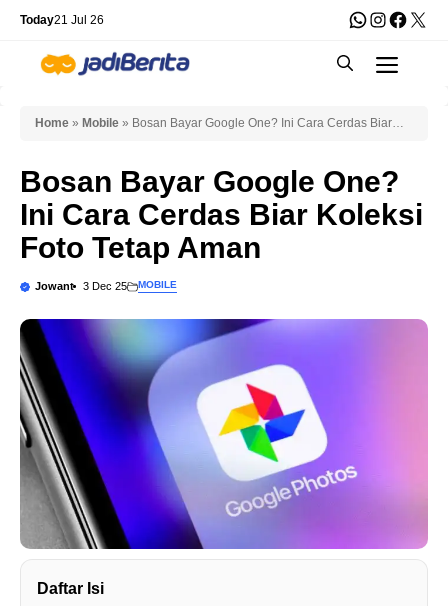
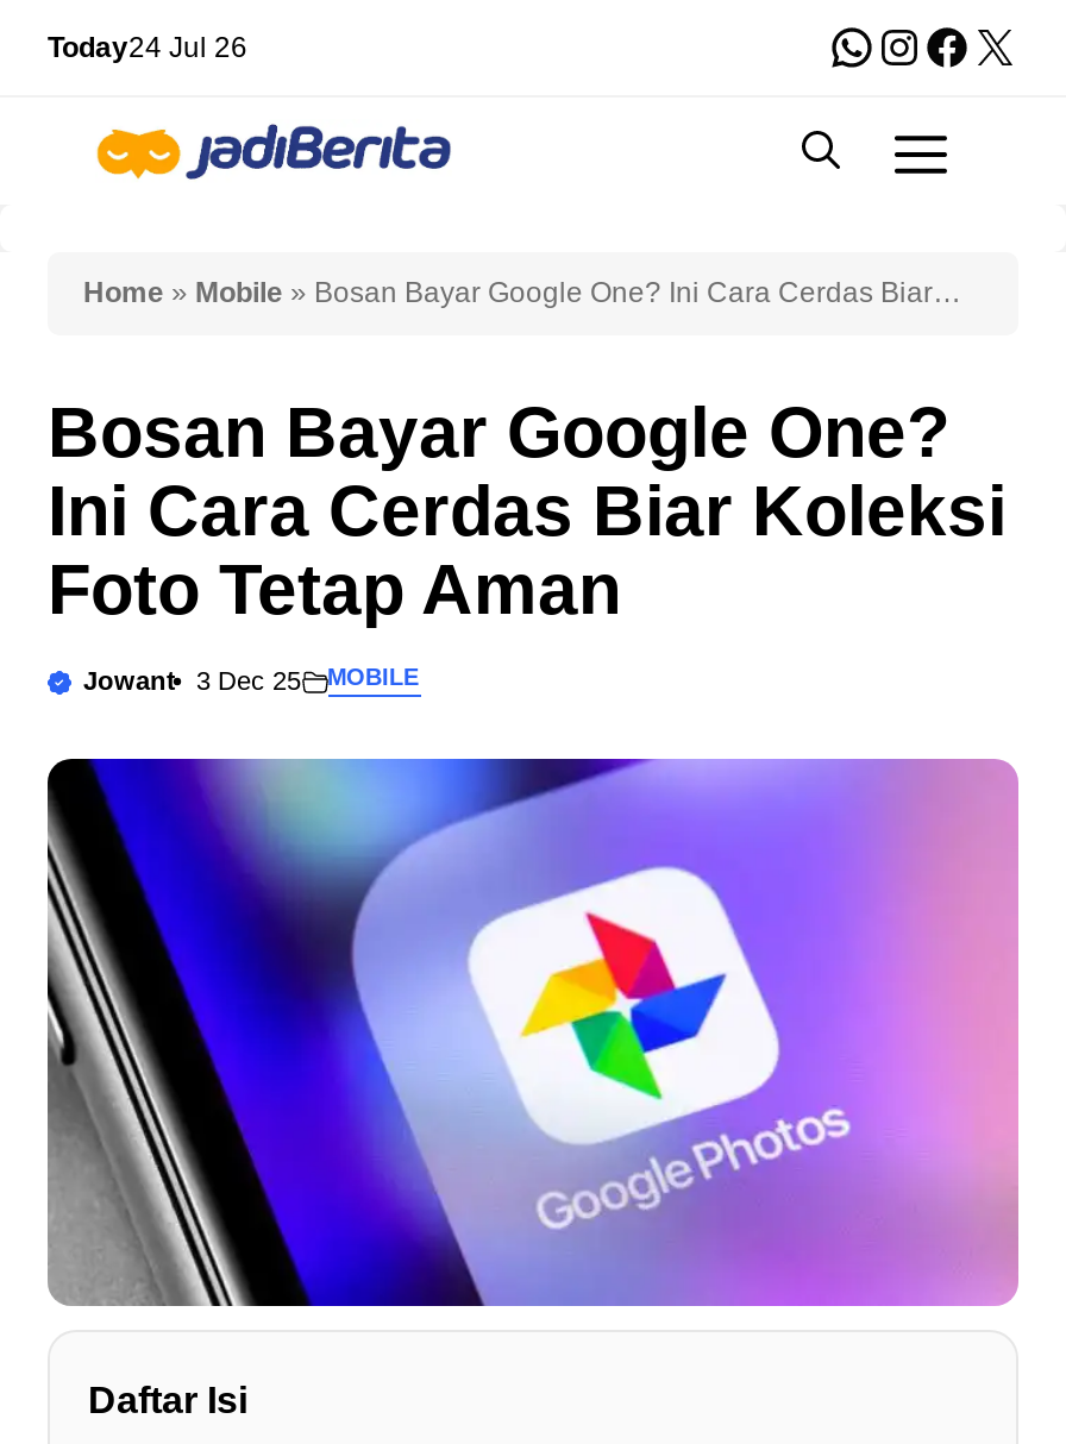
- Today21 Jul 26
+ Today24 Jul 26
